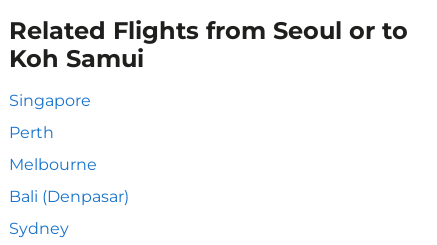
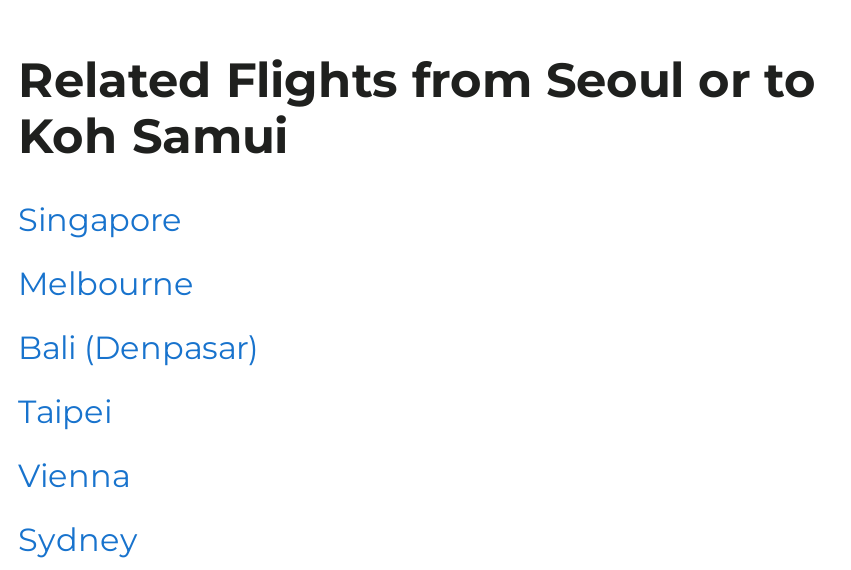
- Perth

moved up: Melbourne | Bali (Denpasar)

+ Taipei
+ Vienna
